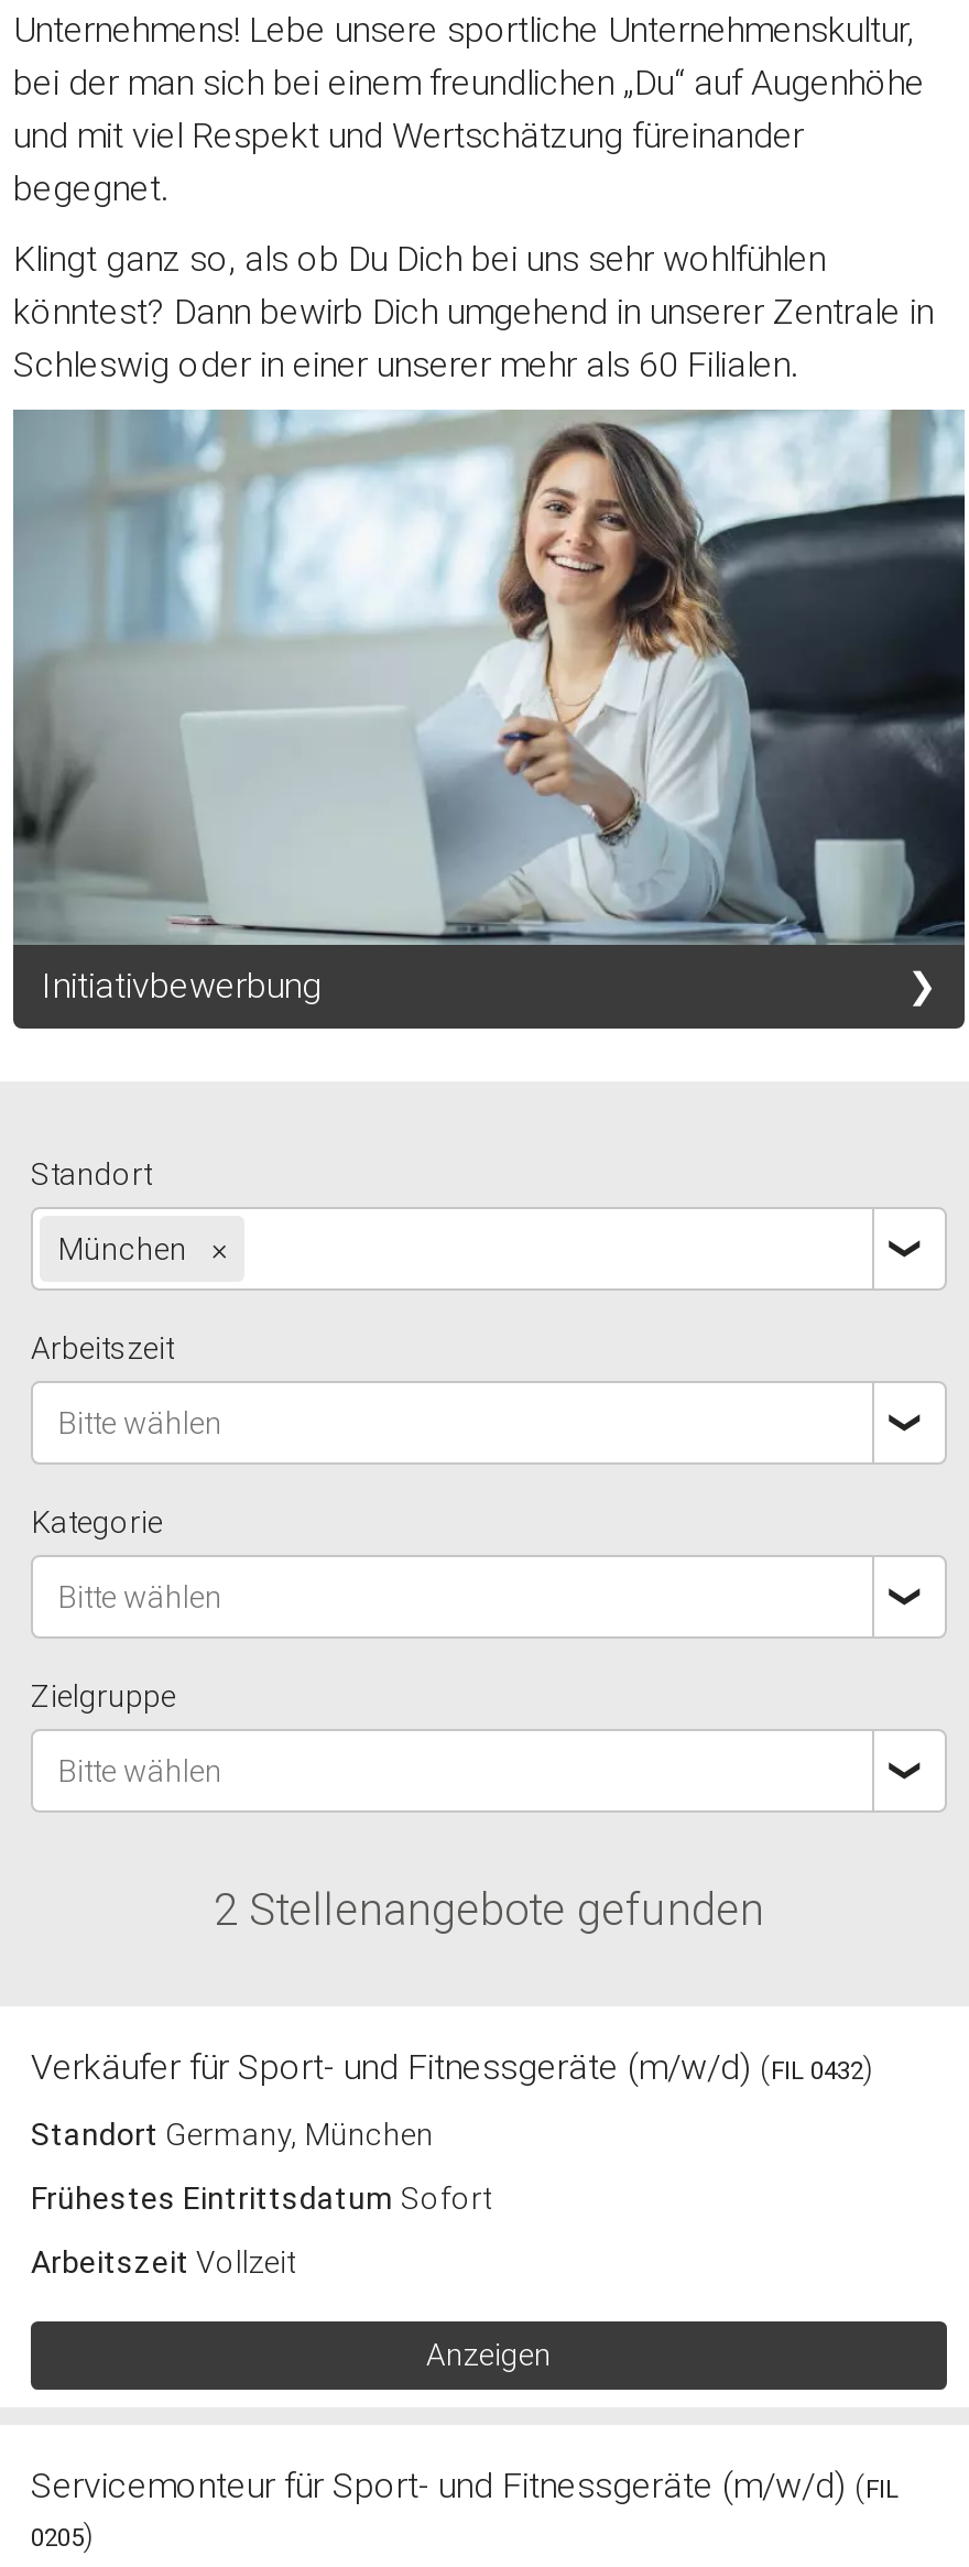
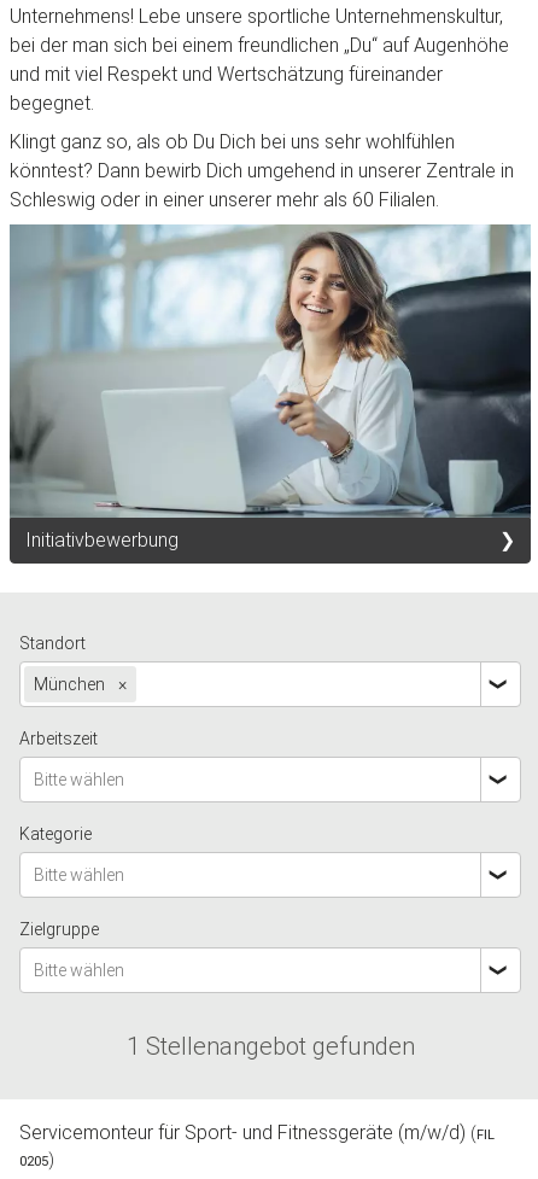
- 2 Stellenangebote gefunden
- Verkäufer für Sport- und Fitnessgeräte (m/w/d) (FIL 0432)
- Standort Germany, München
- Frühestes Eintrittsdatum Sofort
- Arbeitszeit Vollzeit
- Anzeigen
+ 1 Stellenangebot gefunden
